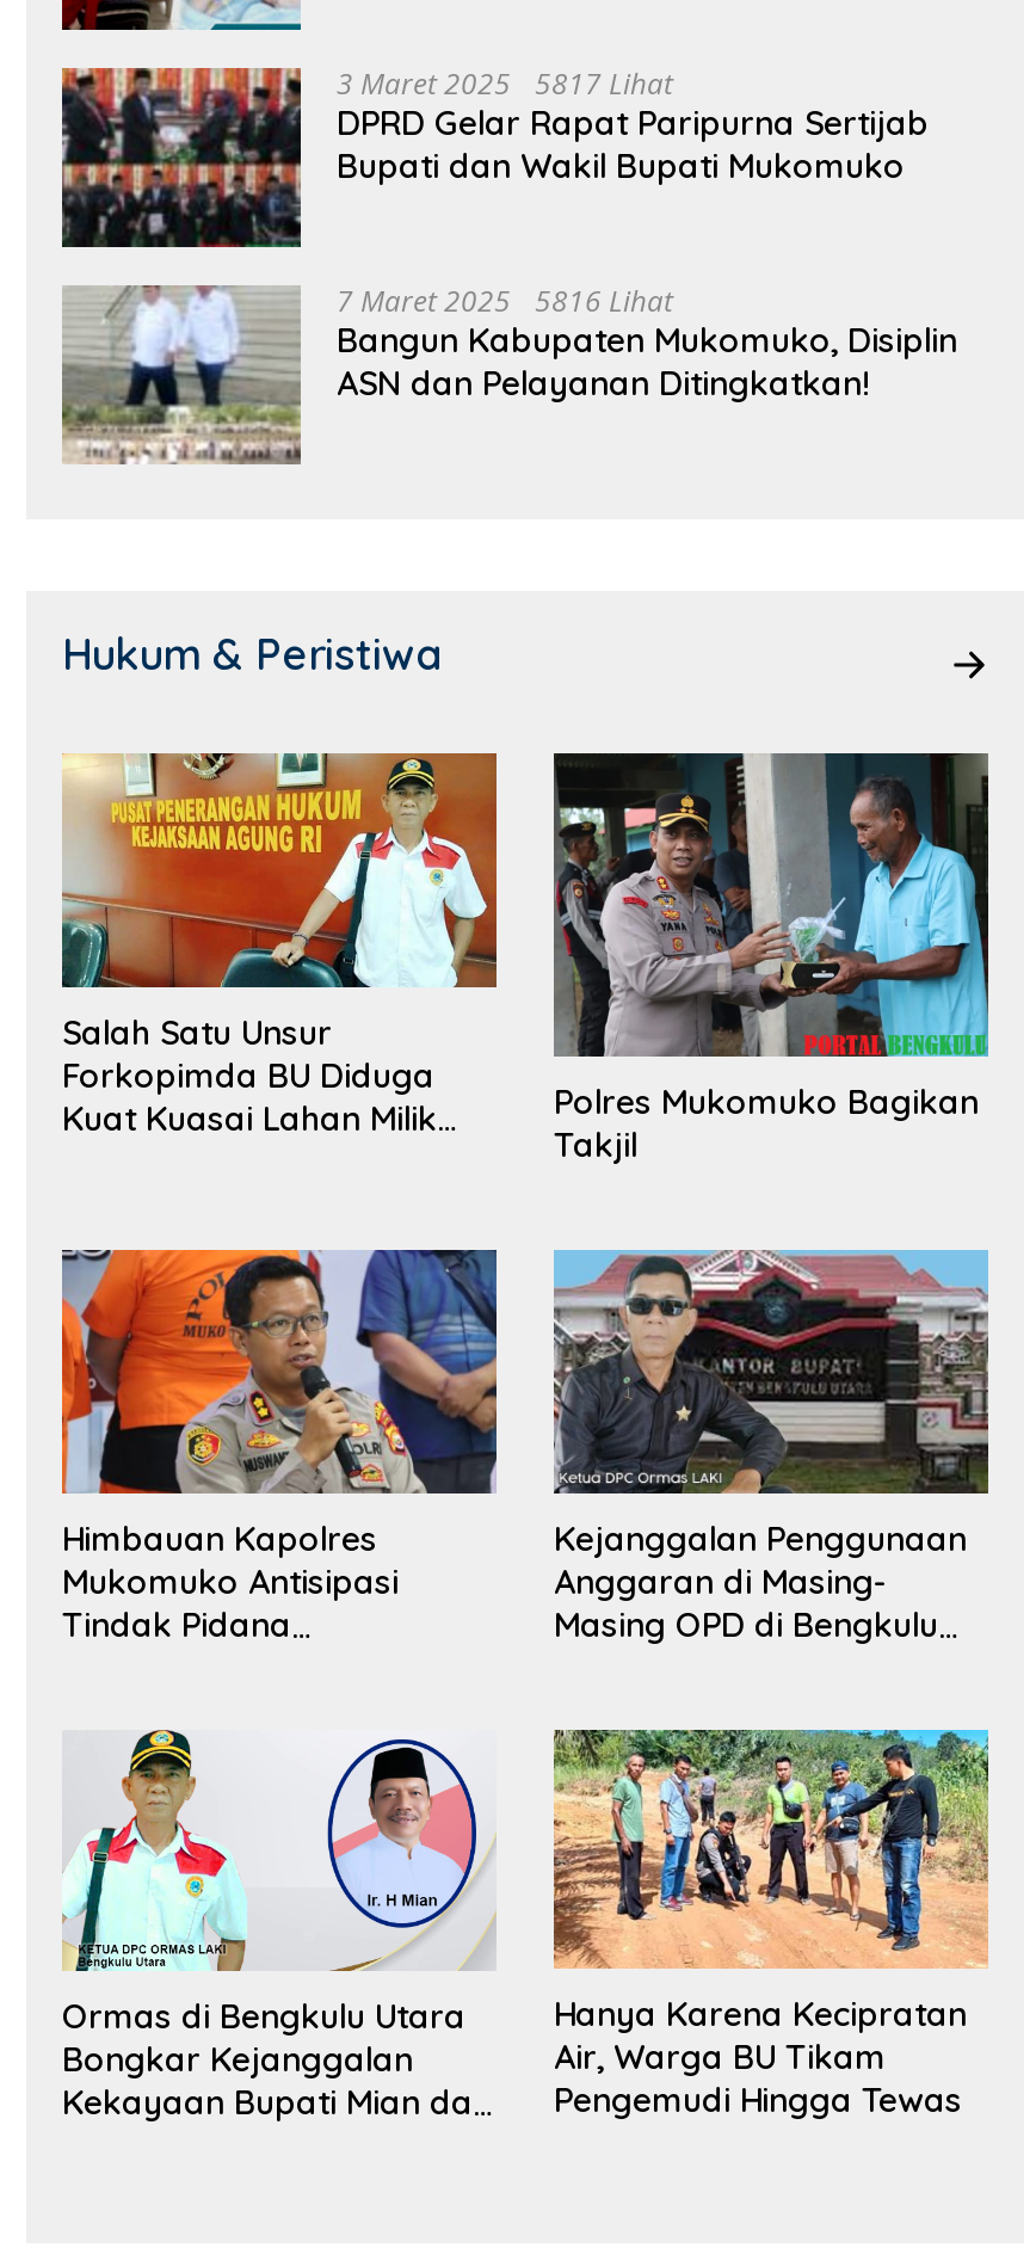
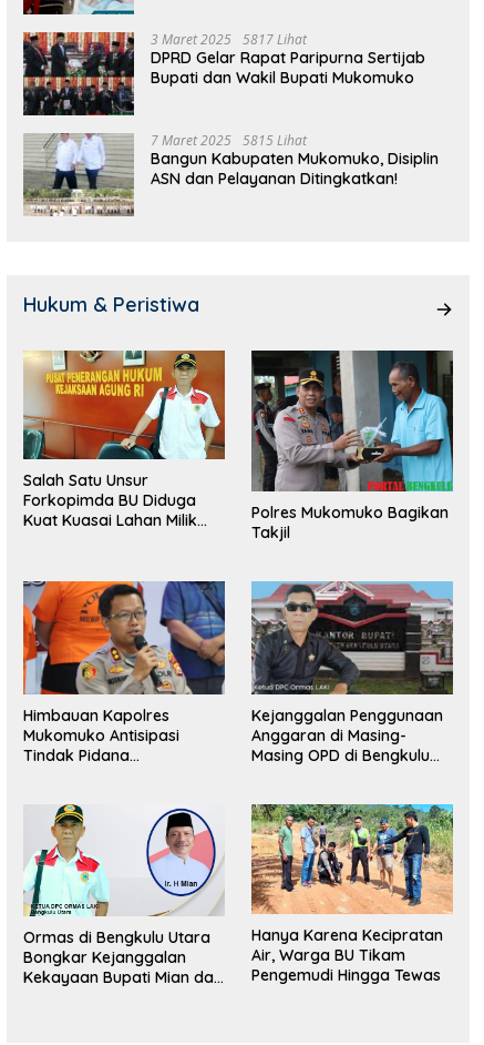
- 7 Maret 2025 5816 Lihat
+ 7 Maret 2025 5815 Lihat
